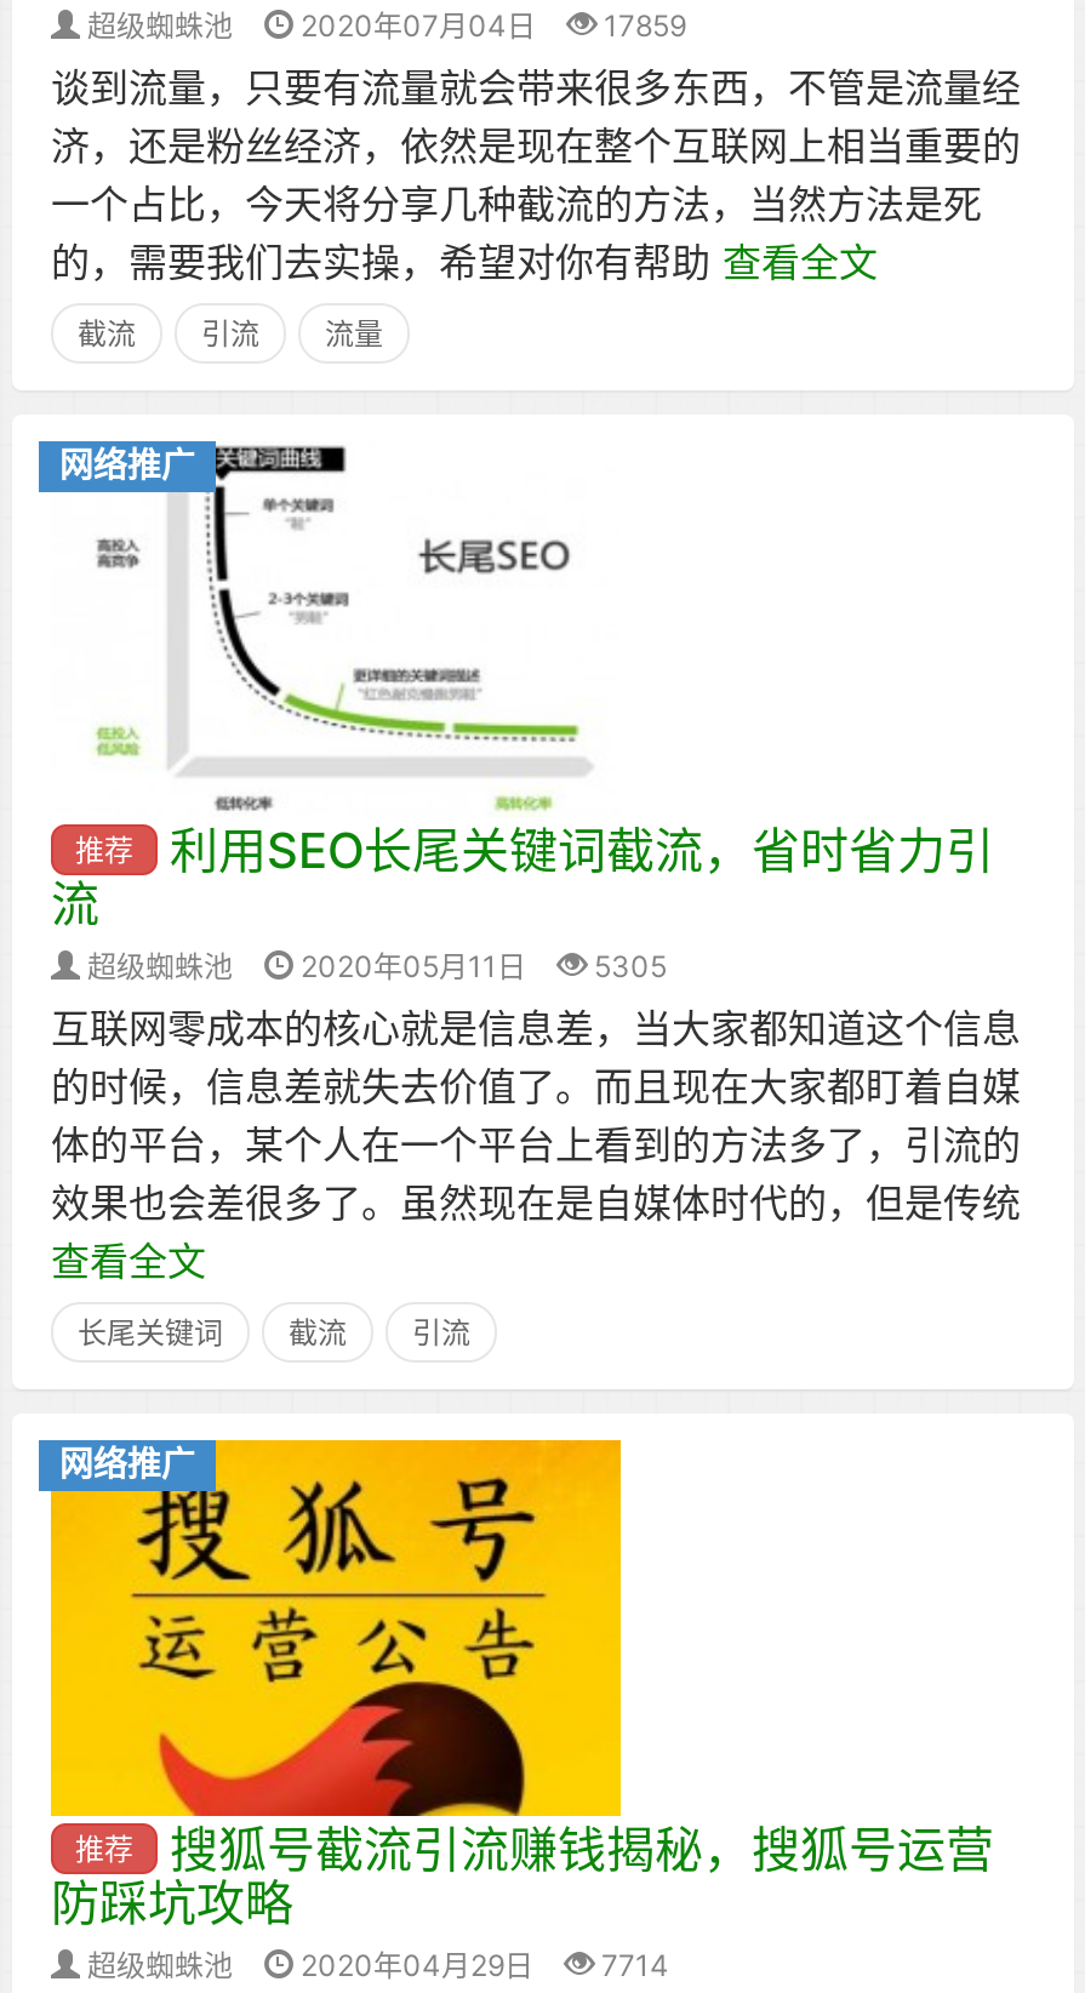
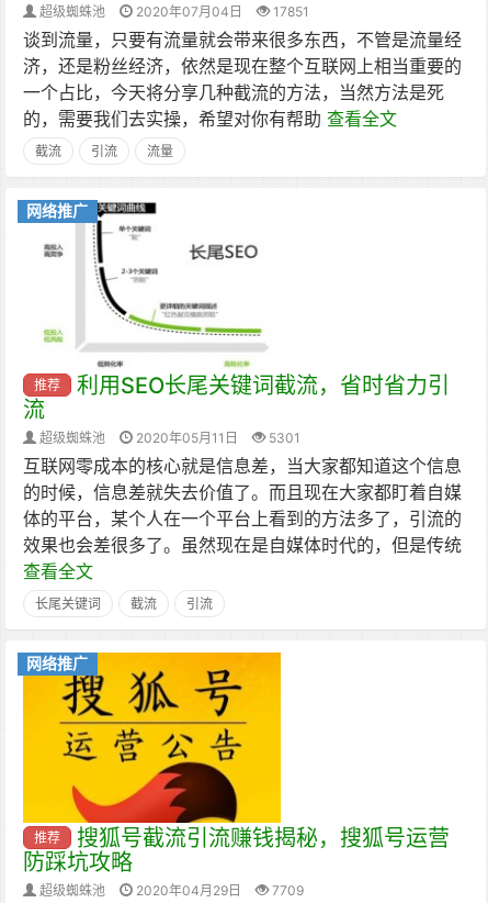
- 超级蜘蛛池 2020年07月04日 17859
+ 超级蜘蛛池 2020年07月04日 17851

- 超级蜘蛛池 2020年05月11日 5305
+ 超级蜘蛛池 2020年05月11日 5301

- 超级蜘蛛池 2020年04月29日 7714
+ 超级蜘蛛池 2020年04月29日 7709
